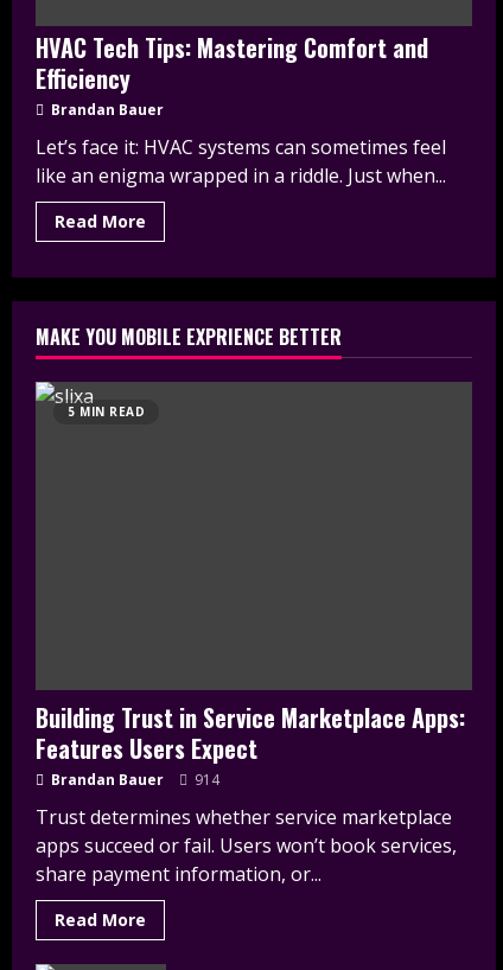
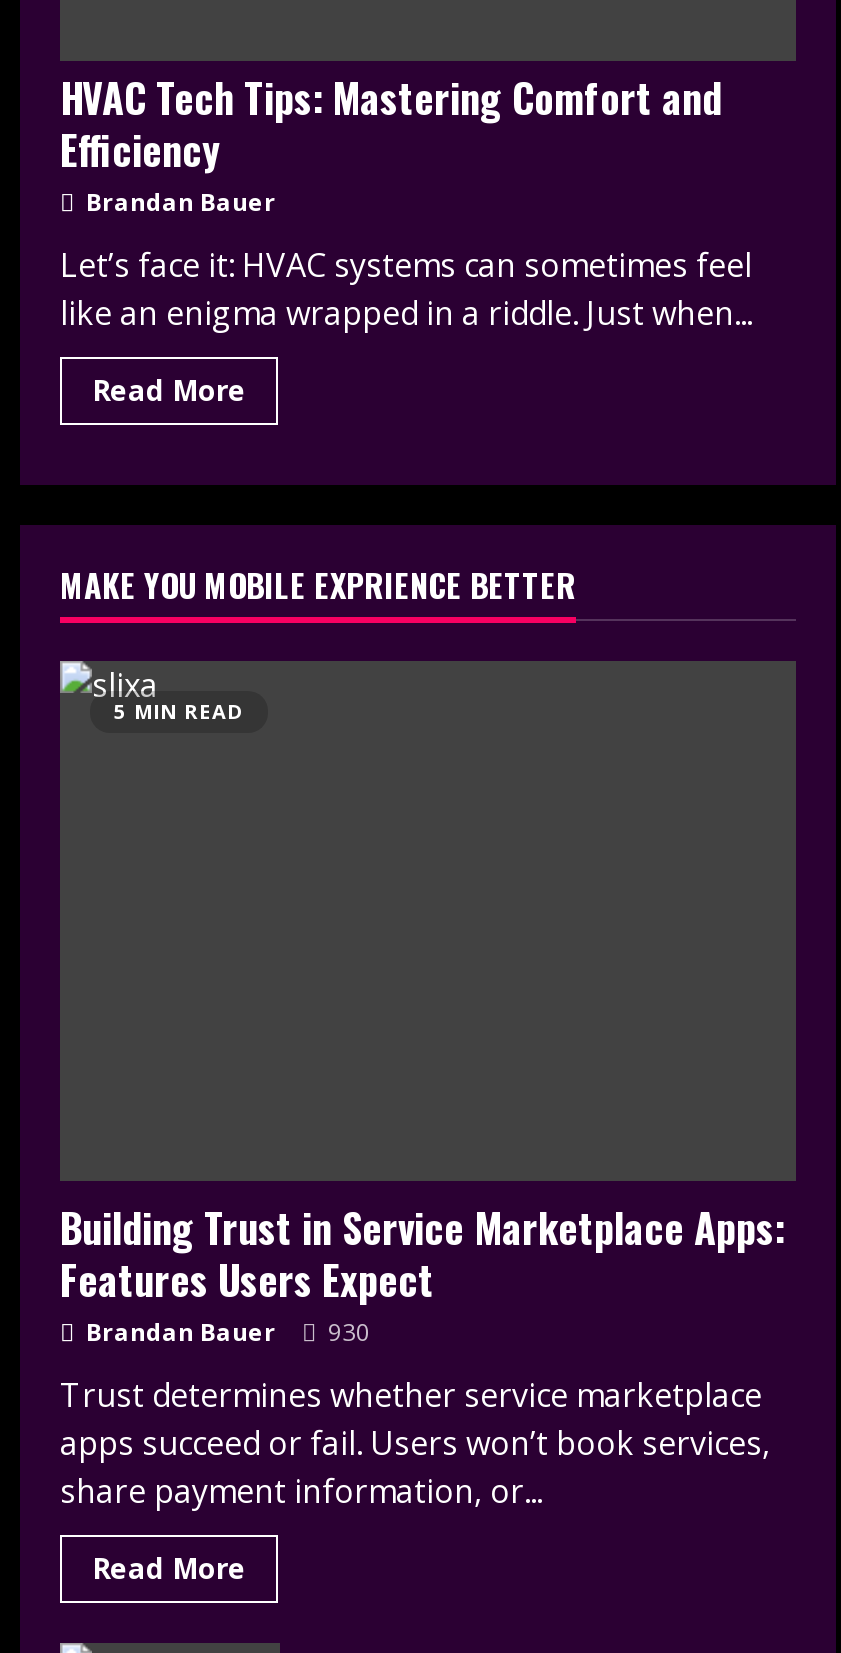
- Brandan Bauer 914
+ Brandan Bauer 930
